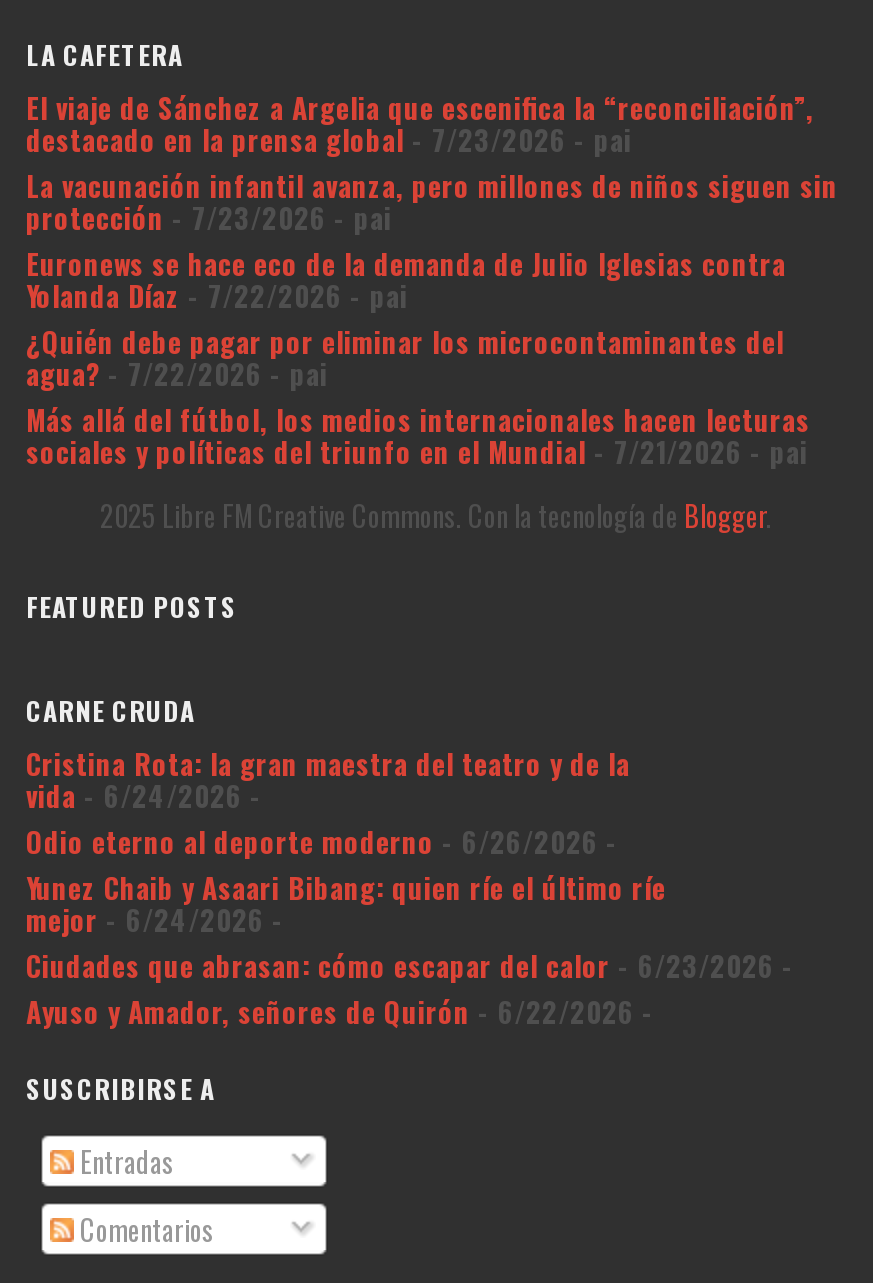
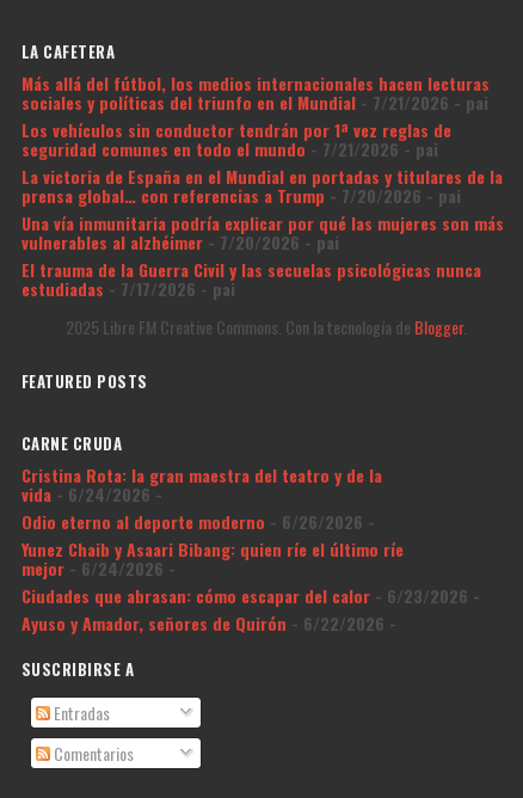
- El viaje de Sánchez a Argelia que escenifica la “reconciliación”,
- destacado en la prensa global- 7/23/2026 - pai
- La vacunación infantil avanza, pero millones de niños siguen sin
- protección- 7/23/2026- pai
- Euronews se hace eco de la demanda de Julio Iglesias contra
- Yolanda Díaz - 7/22/2026- pai
- ¿Quién debe pagar por eliminar los microcontaminantes del
- agua?- 7/22/2026 - pai

moved up: Más allá del fútbol, los medios internacionales hacen lecturas | sociales y políticas del triunfo en el Mundial- 7/21/2026- pai

+ Los vehículos sin conductor tendrán por 1ª vez reglas de
+ seguridad comunes en todo el mundo- 7/21/2026- pai
+ La victoria de España en el Mundial en portadas y titulares de la
+ prensa global… con referencias a Trump- 7/20/2026- pai
+ Una vía inmunitaria podría explicar por qué las mujeres son más
+ vulnerables al alzhéimer - 7/20/2026- pai
+ El trauma de la Guerra Civil y las secuelas psicológicas nunca
+ estudiadas- 7/17/2026- pai
